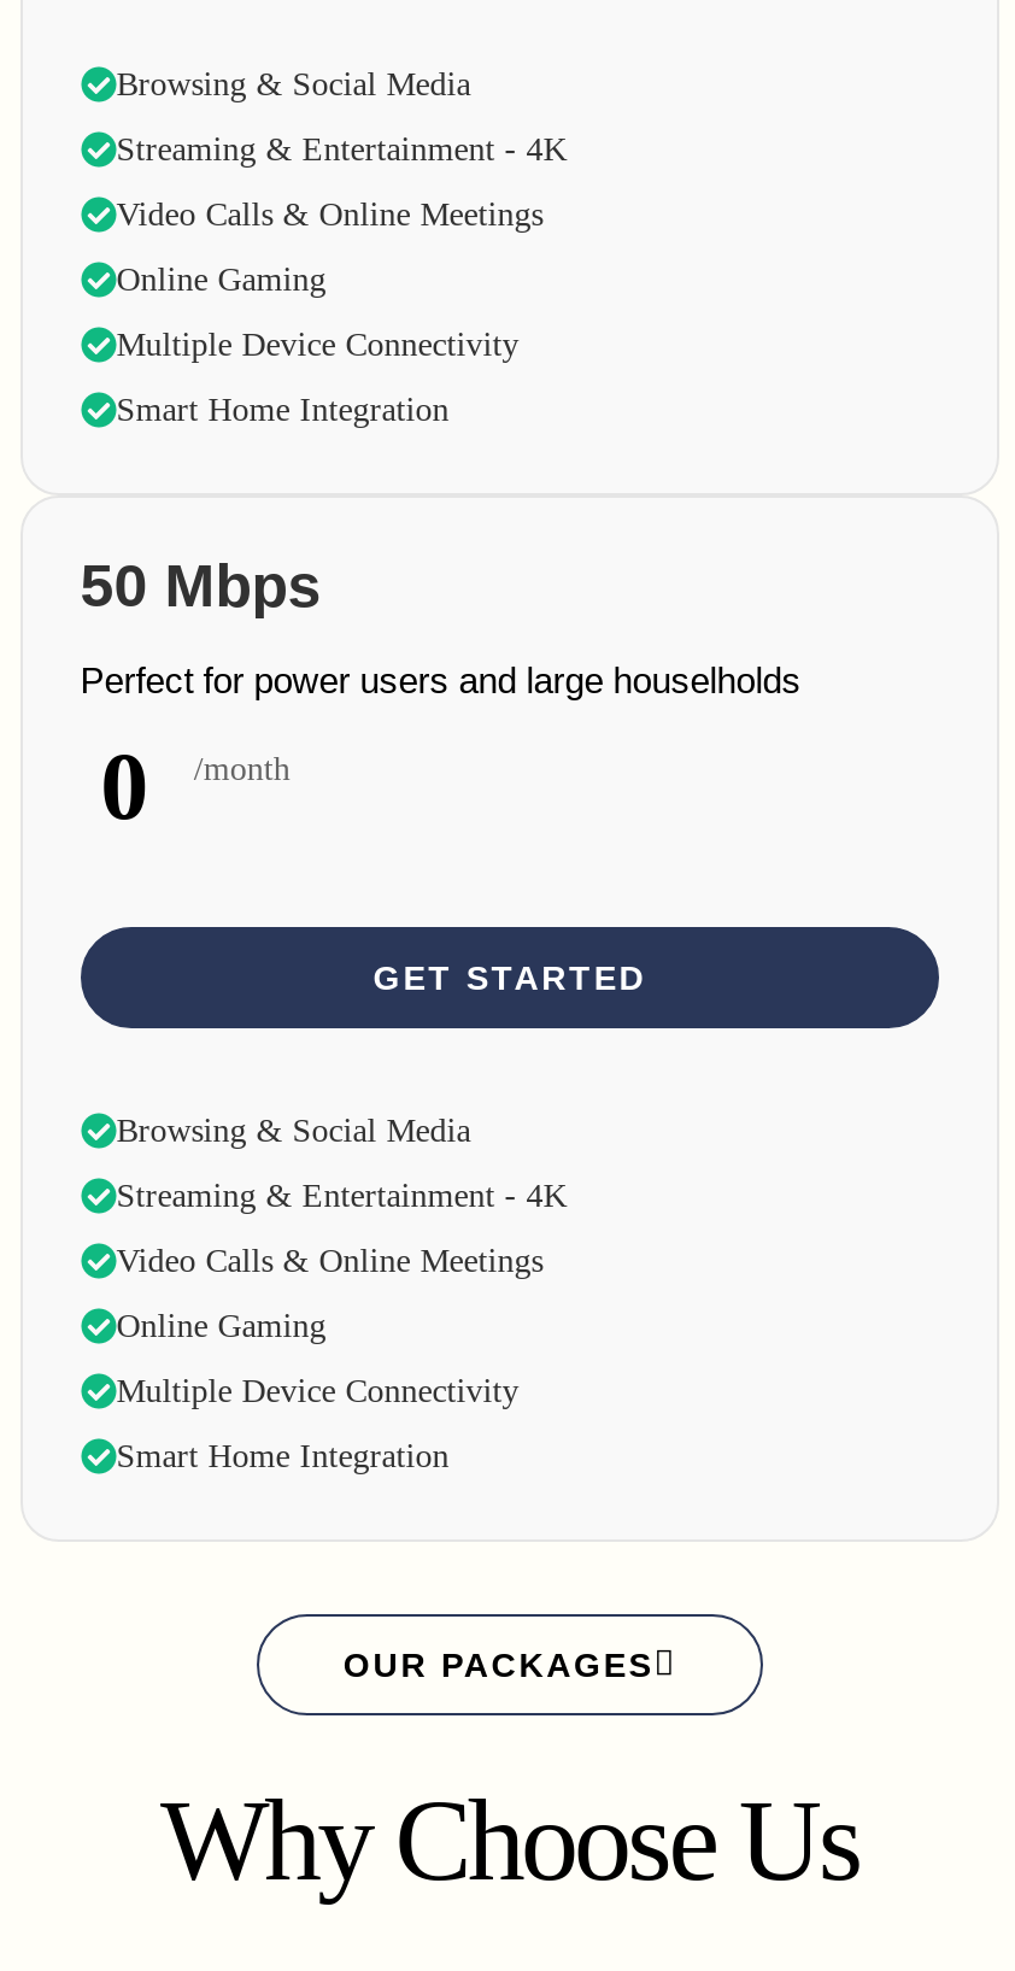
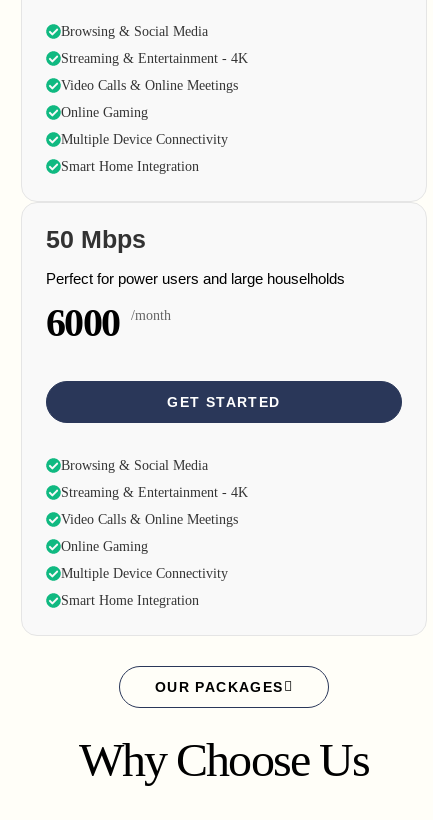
- 0 /month
+ 6000 /month
